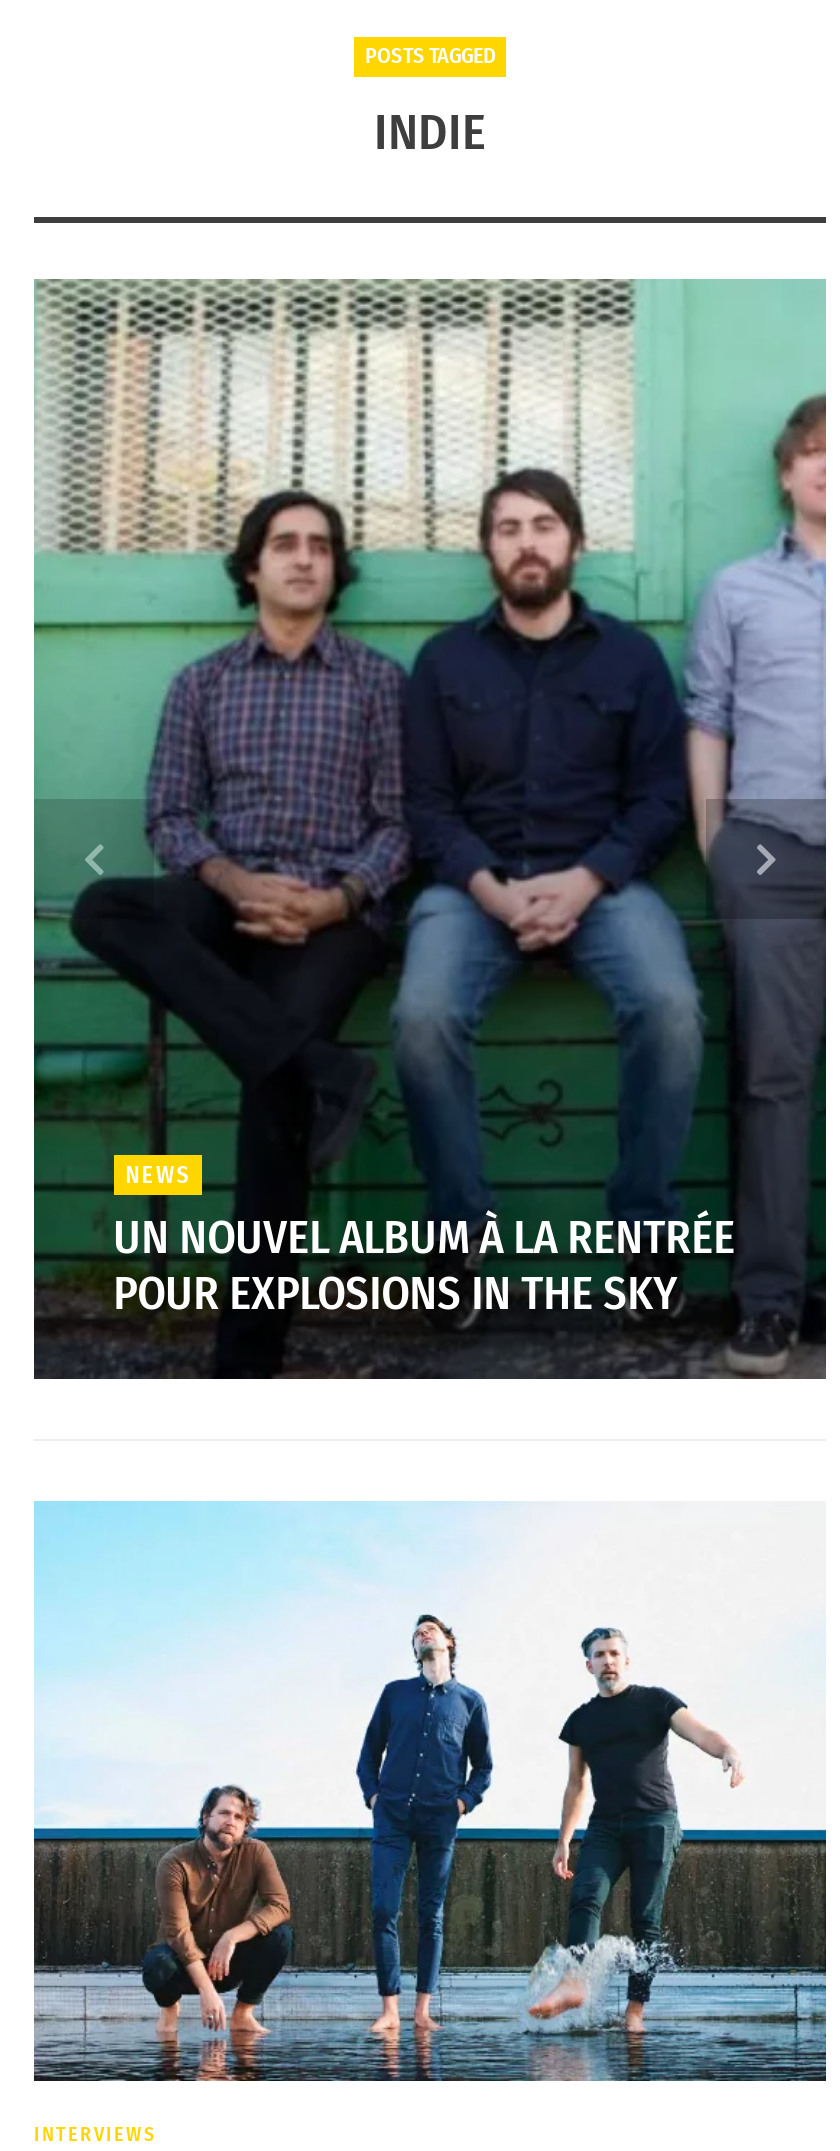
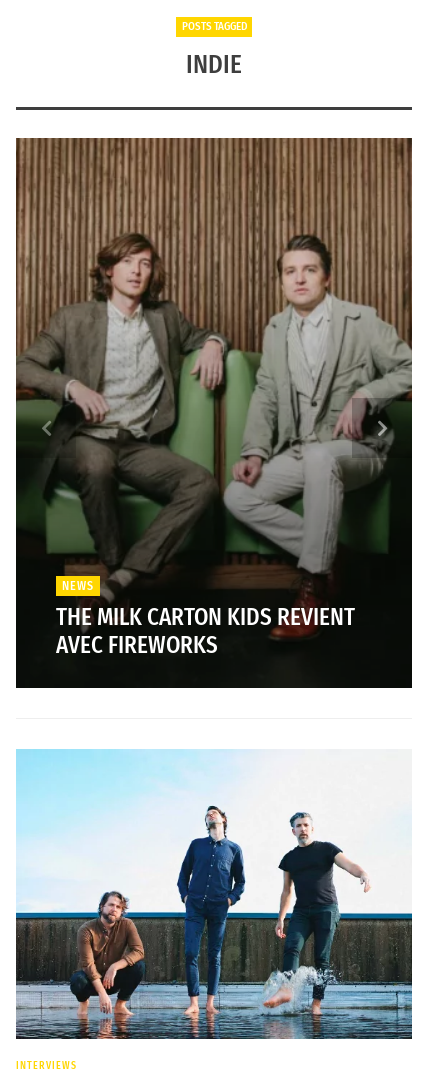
- [image]
- UN NOUVEL ALBUM À LA RENTRÉE
- POUR EXPLOSIONS IN THE SKY
+ [image]
+ THE MILK CARTON KIDS REVIENT
+ AVEC FIREWORKS
